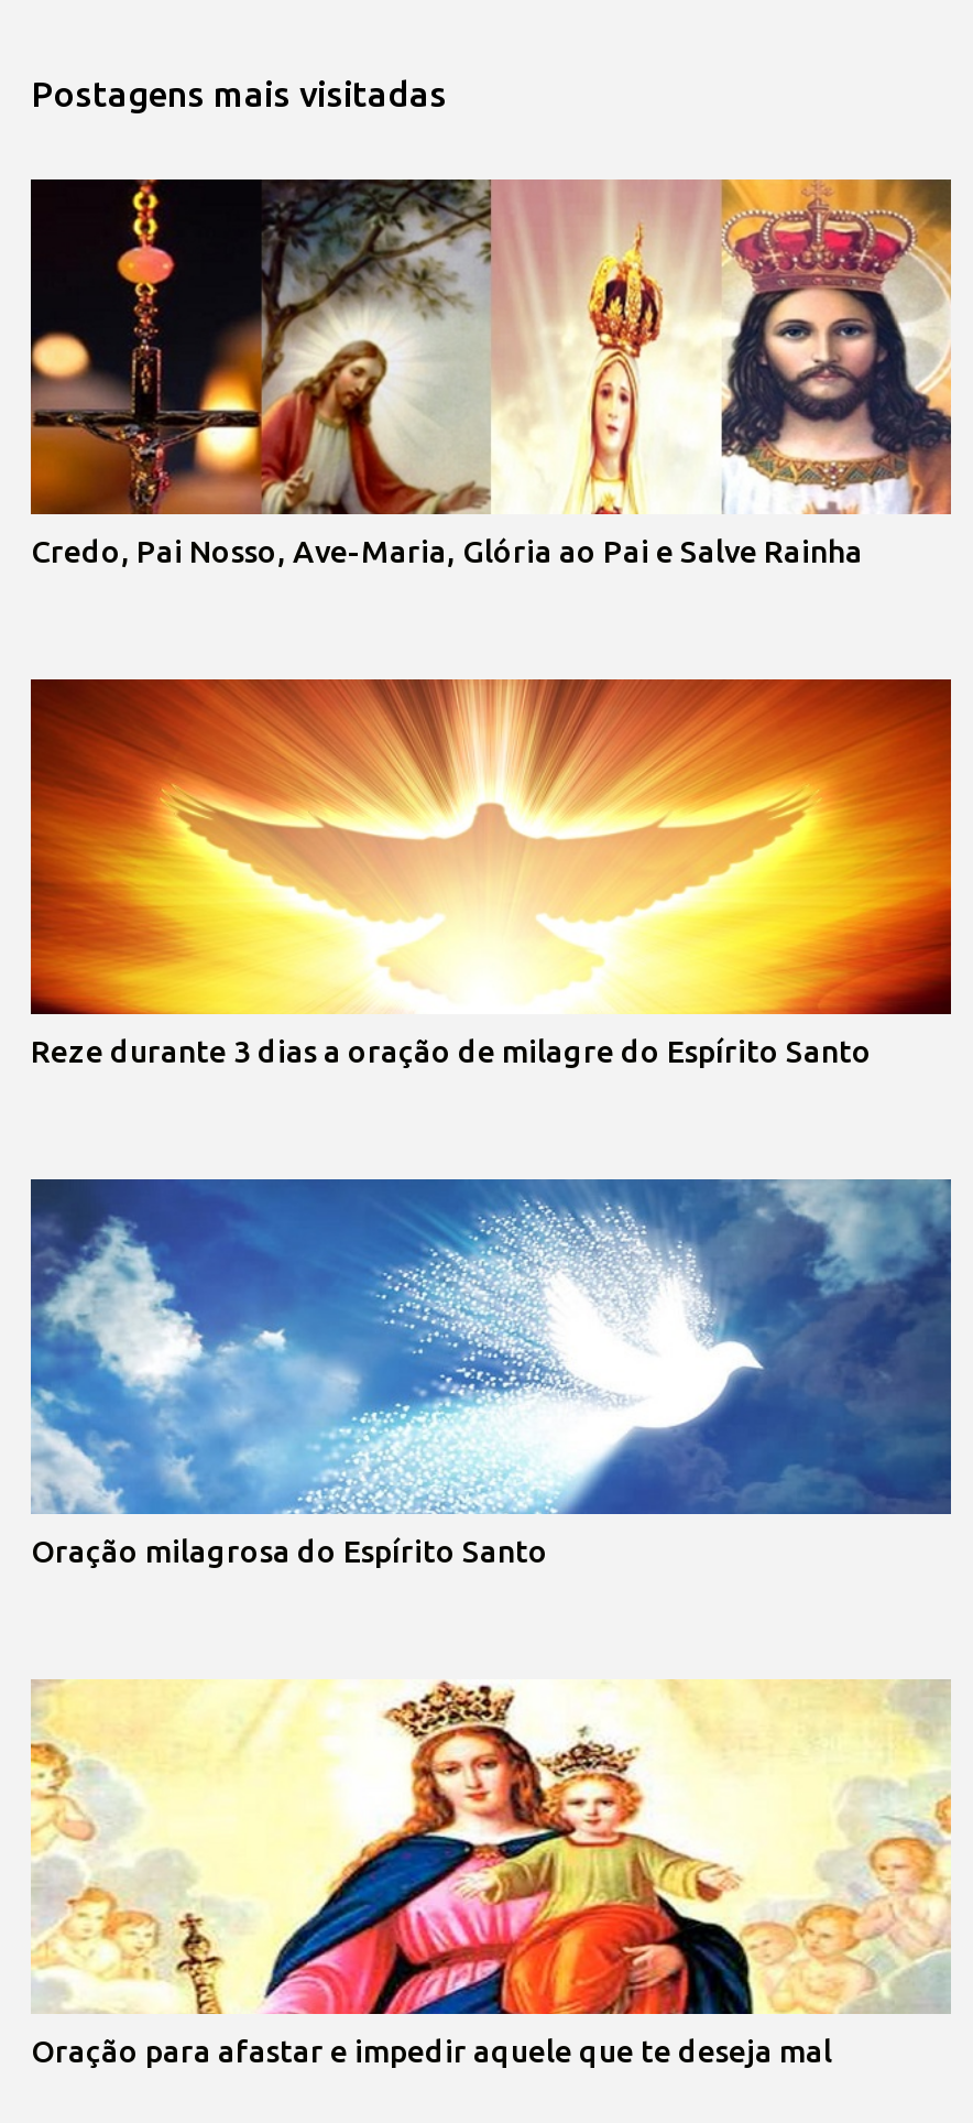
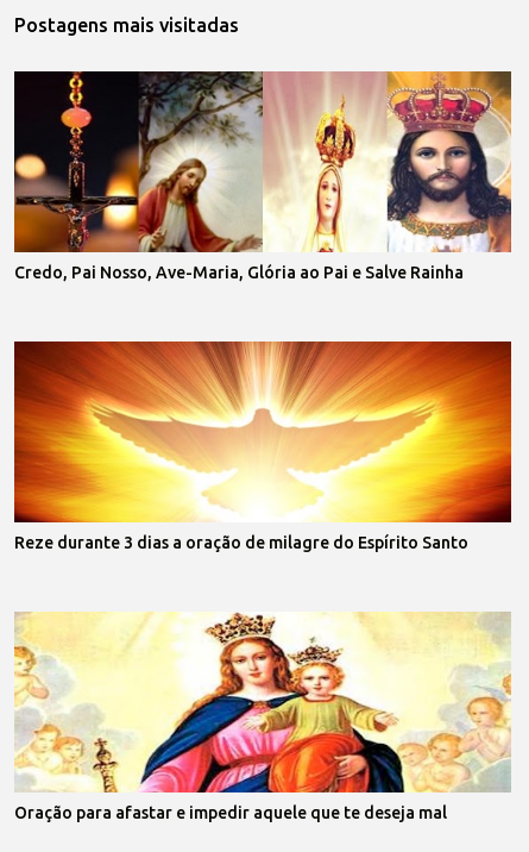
- [image]
- Oração milagrosa do Espírito Santo
